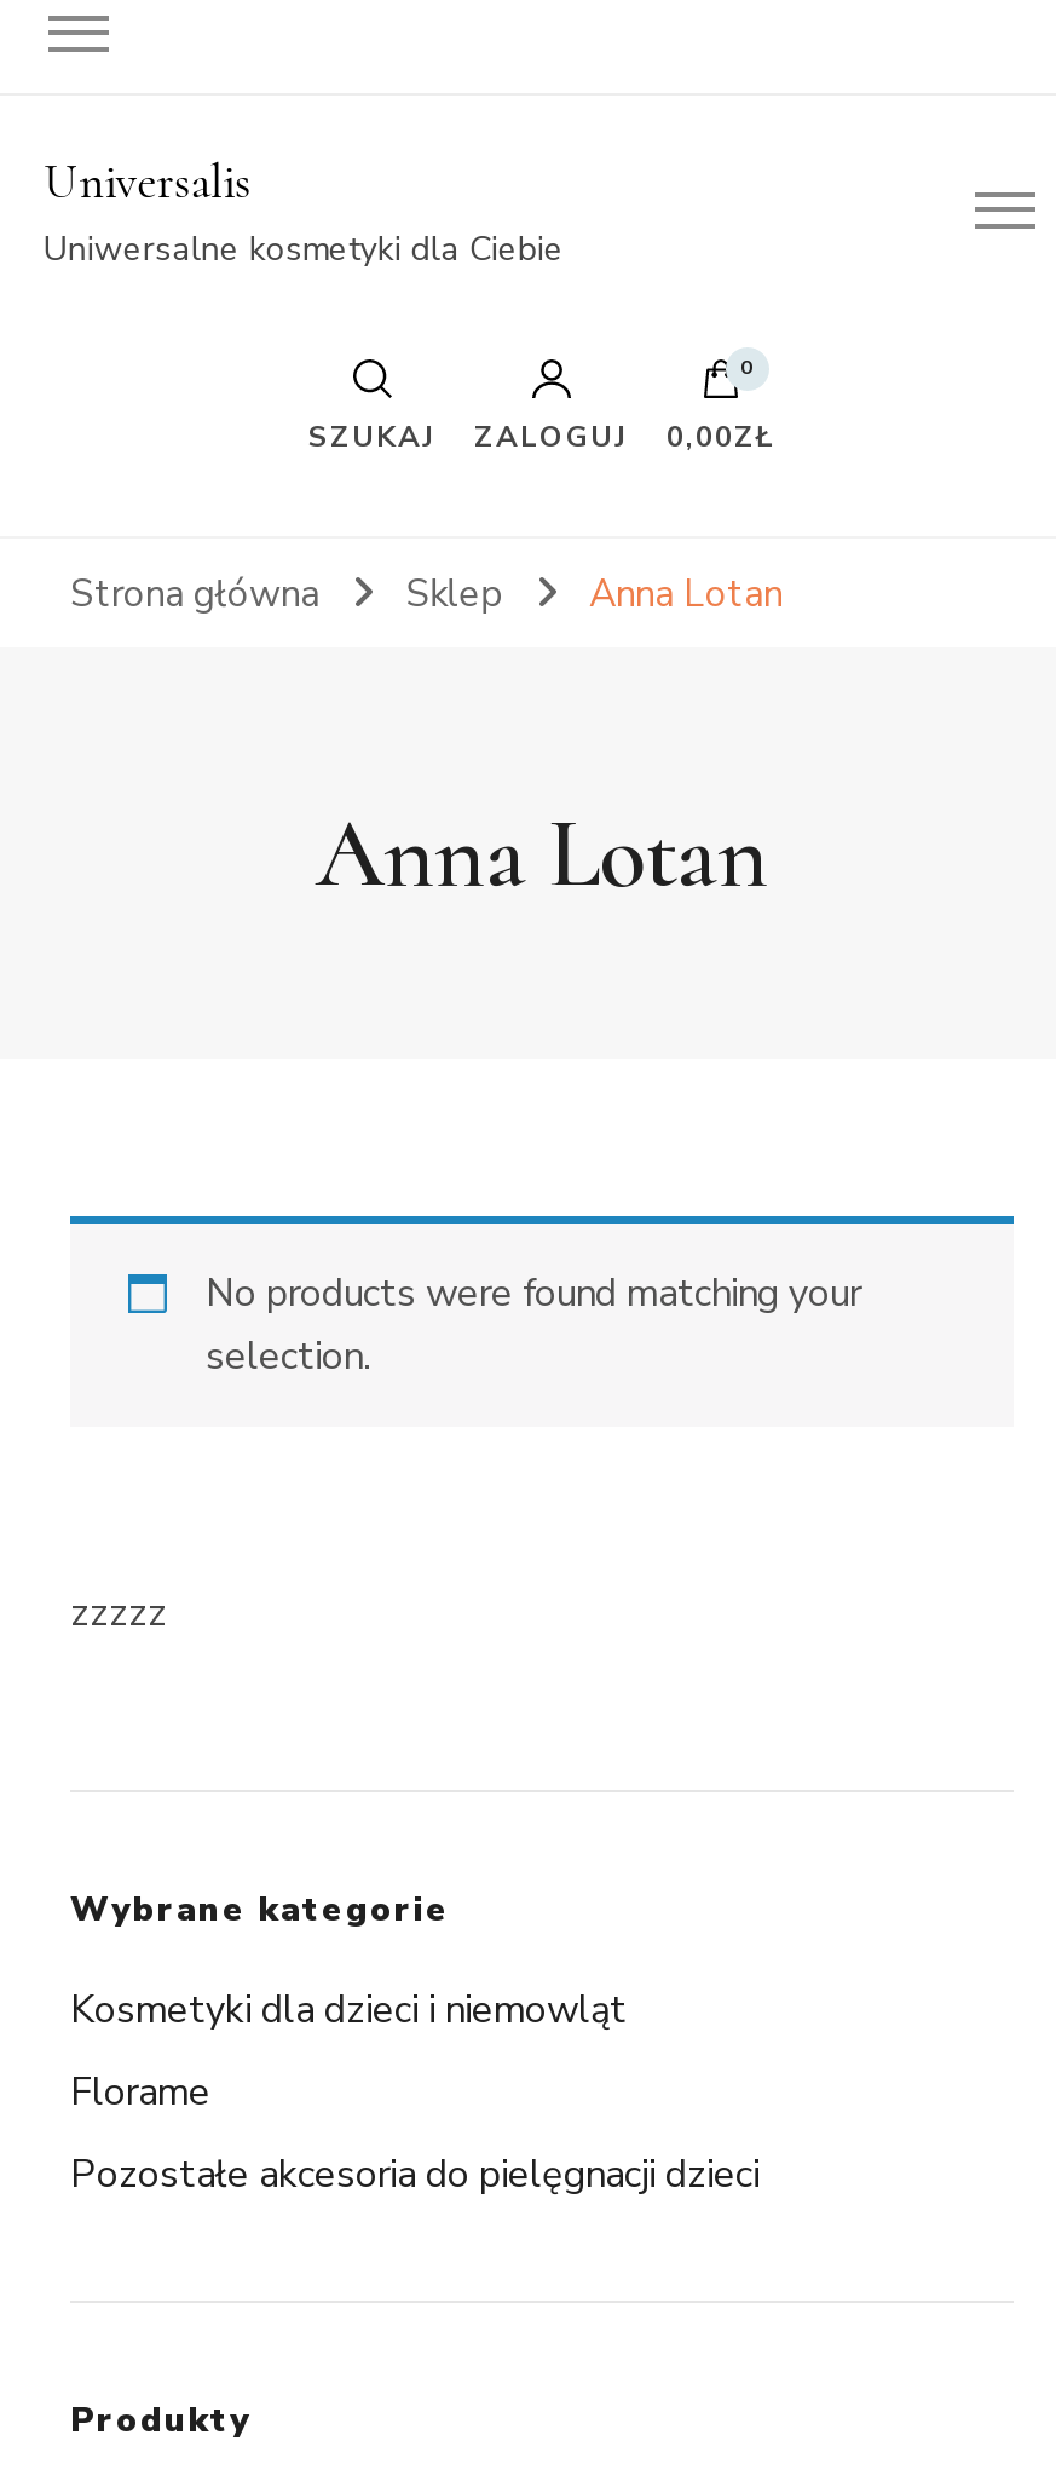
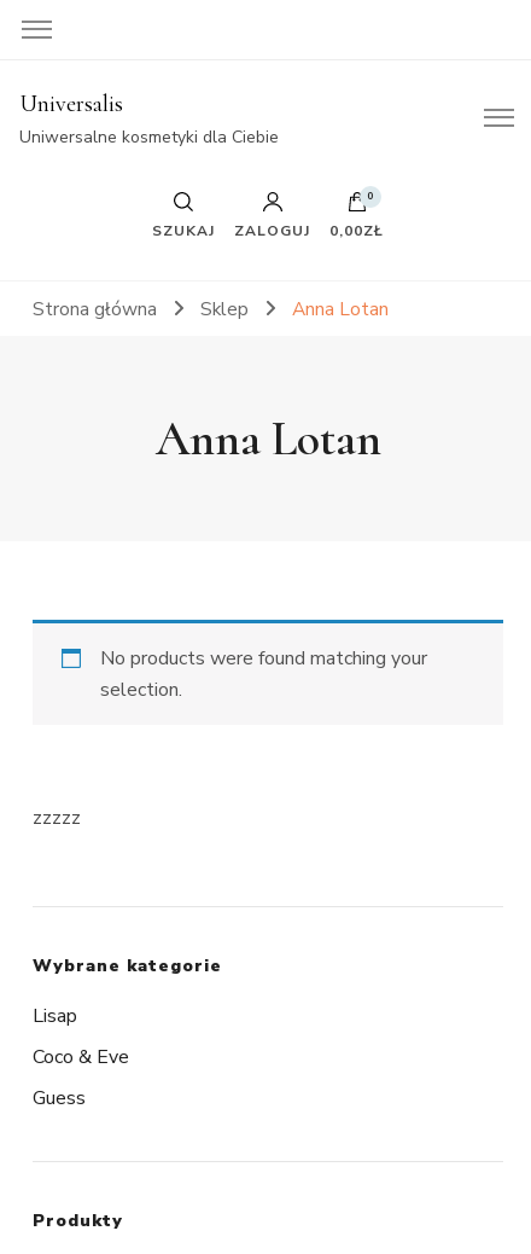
- Kosmetyki dla dzieci i niemowląt
+ Lisap

- Florame
+ Coco & Eve

- Pozostałe akcesoria do pielęgnacji dzieci
+ Guess
